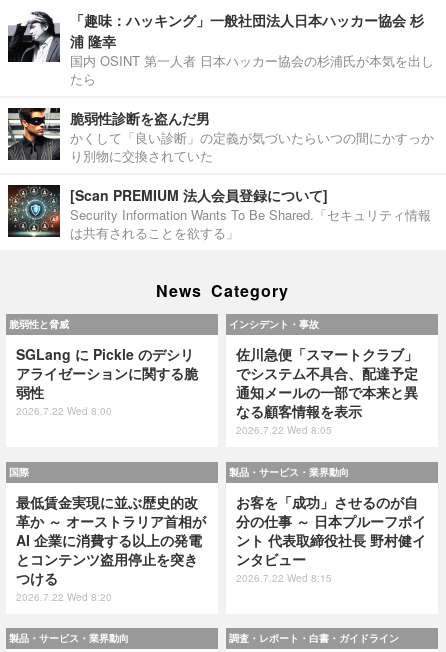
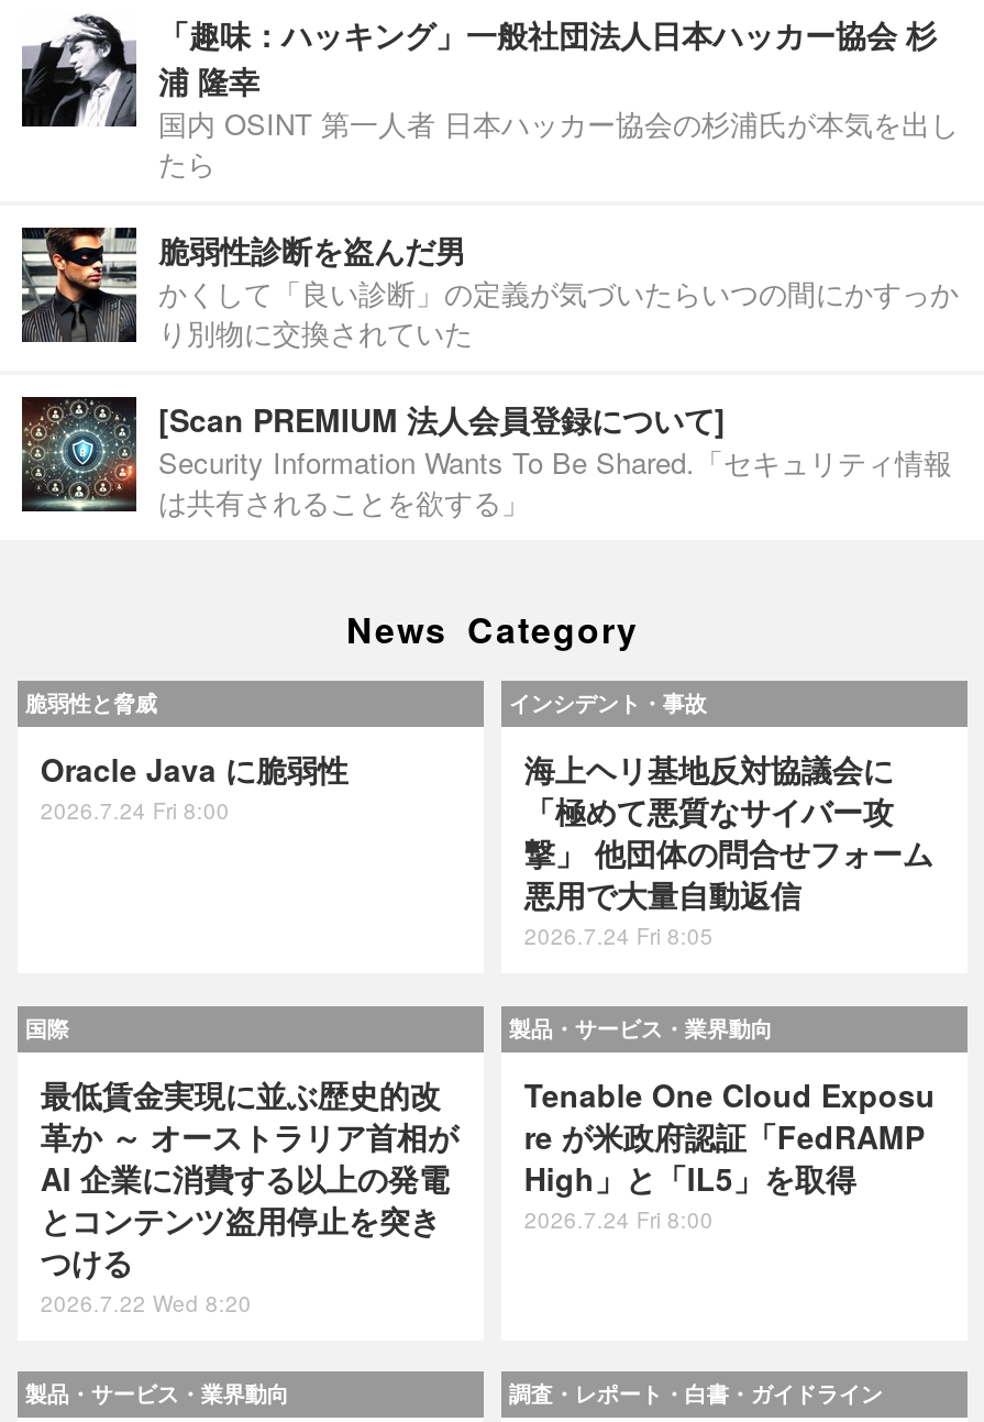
- SGLang に Pickle のデシリ
- アライゼーションに関する脆
- 弱性
- 2026.7.22 Wed 8:00
+ Oracle Java に脆弱性
+ 2026.7.24 Fri 8:00

- 佐川急便「スマートクラブ」
- でシステム不具合、配達予定
- 通知メールの一部で本来と異
- なる顧客情報を表示
- 2026.7.22 Wed 8:05
+ 海上ヘリ基地反対協議会に
+ 「極めて悪質なサイバー攻
+ 撃」 他団体の問合せフォーム
+ 悪用で大量自動返信
+ 2026.7.24 Fri 8:05

- お客を「成功」させるのが自
- 分の仕事 ～ 日本プルーフポイ
- ント 代表取締役社長 野村健イ
- ンタビュー
- 2026.7.22 Wed 8:15
+ Tenable One Cloud Exposu
+ re が米政府認証「FedRAMP
+ High」と「IL5」を取得
+ 2026.7.24 Fri 8:00
